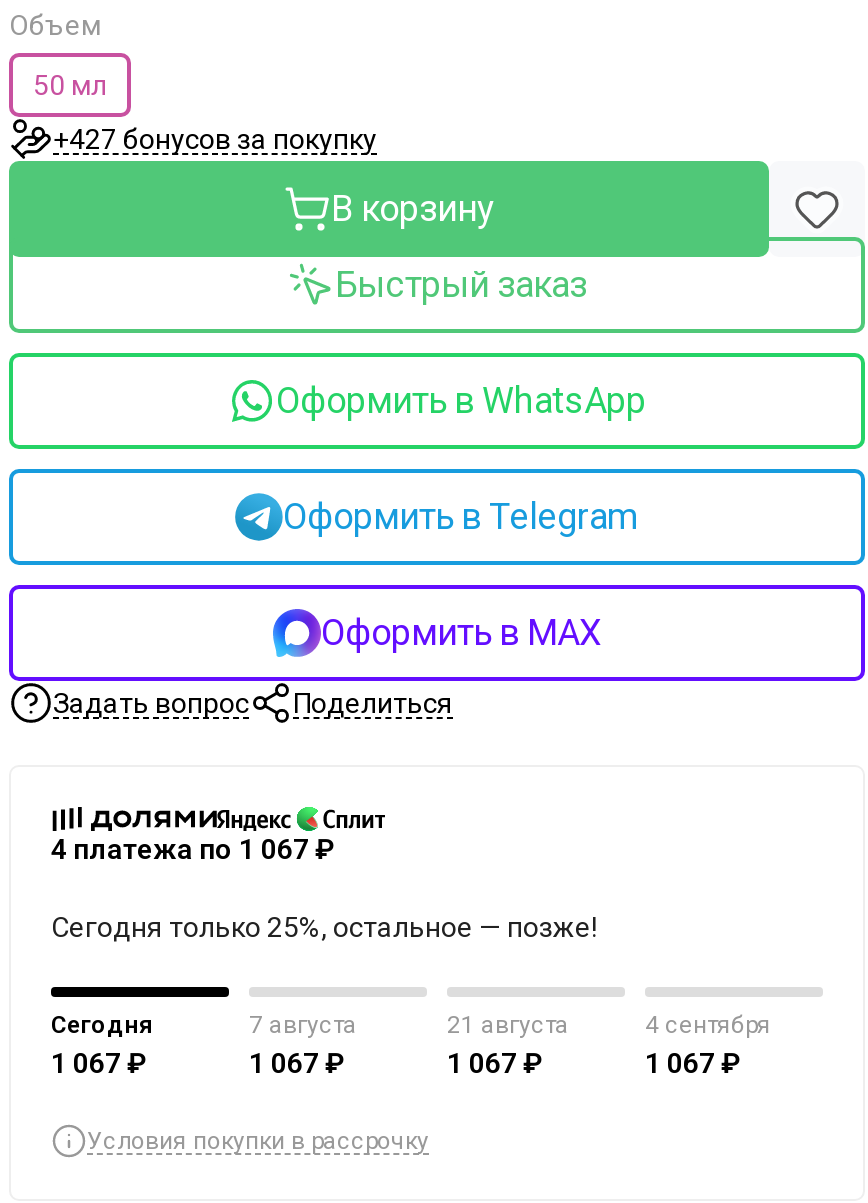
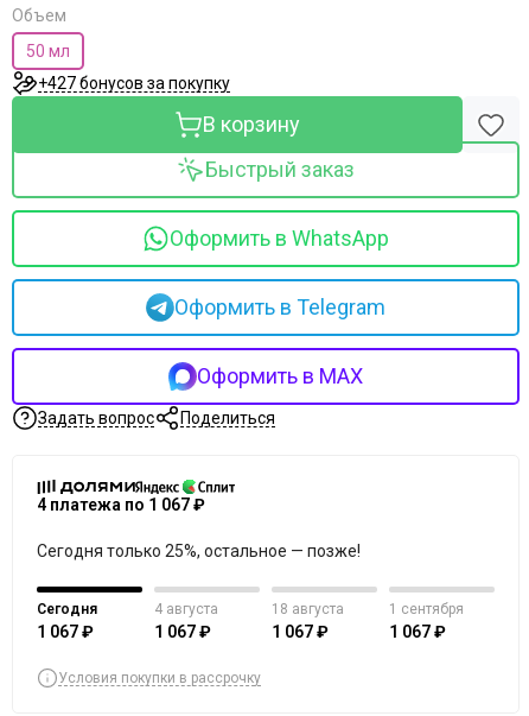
- 7 августа
+ 4 августа

- 21 августа
+ 18 августа

- 4 сентября
+ 1 сентября
